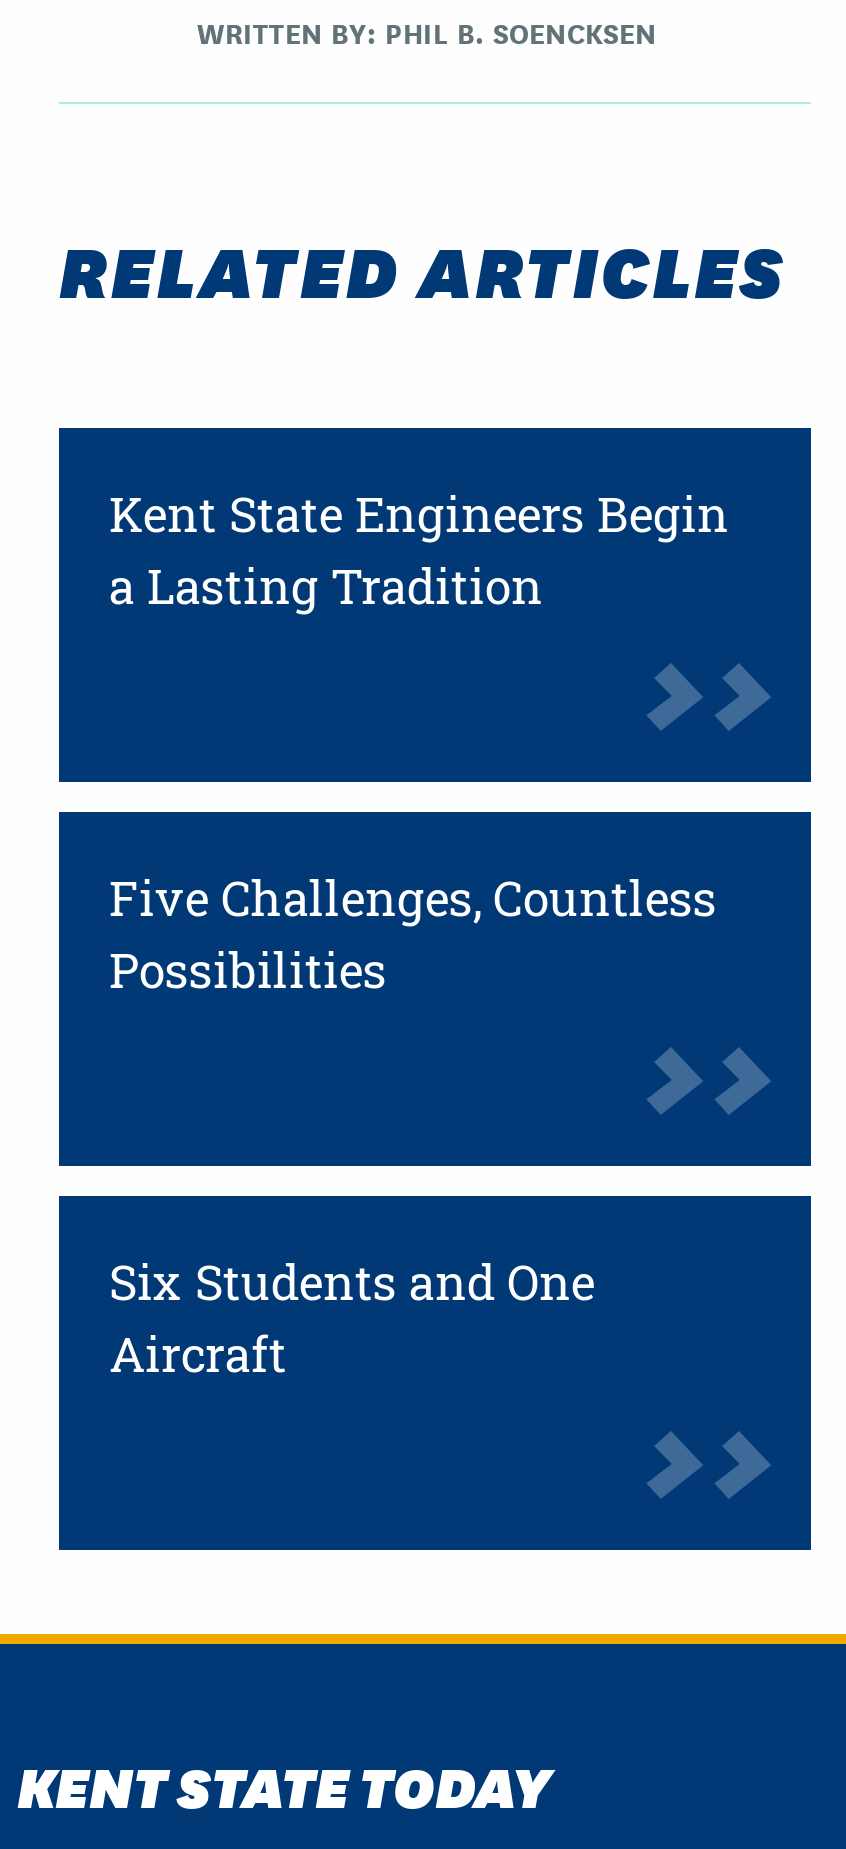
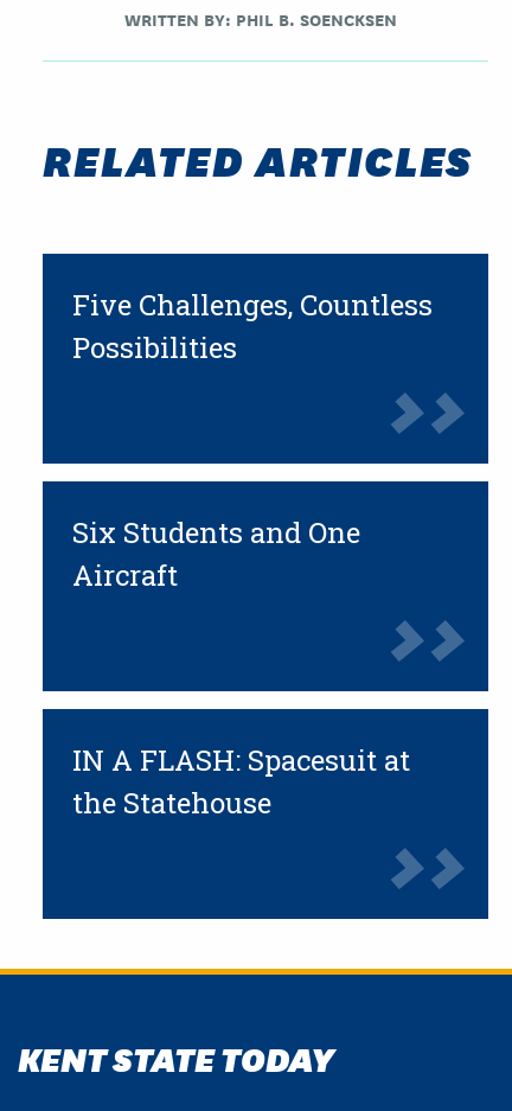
- Kent State Engineers Begin
- a Lasting Tradition

moved up: Five Challenges, Countless | Possibilities | Six Students and One | Aircraft

+ IN A FLASH: Spacesuit at
+ the Statehouse
